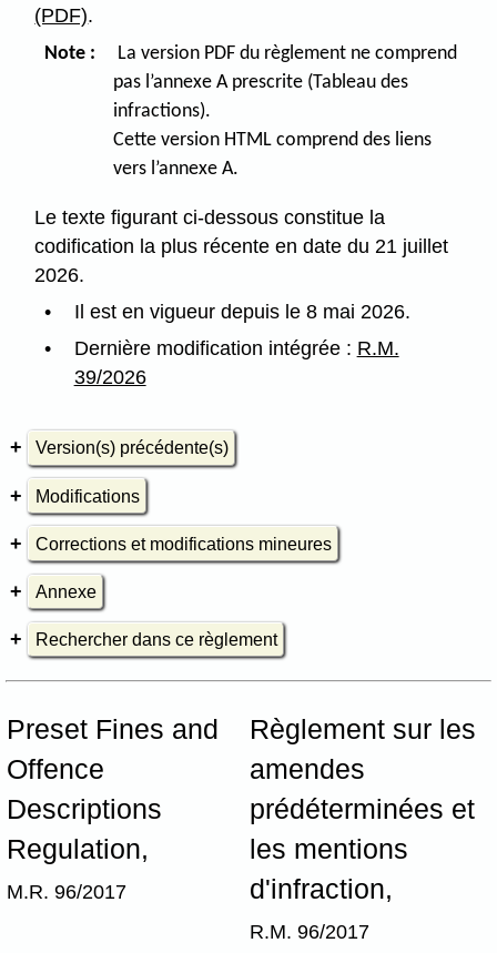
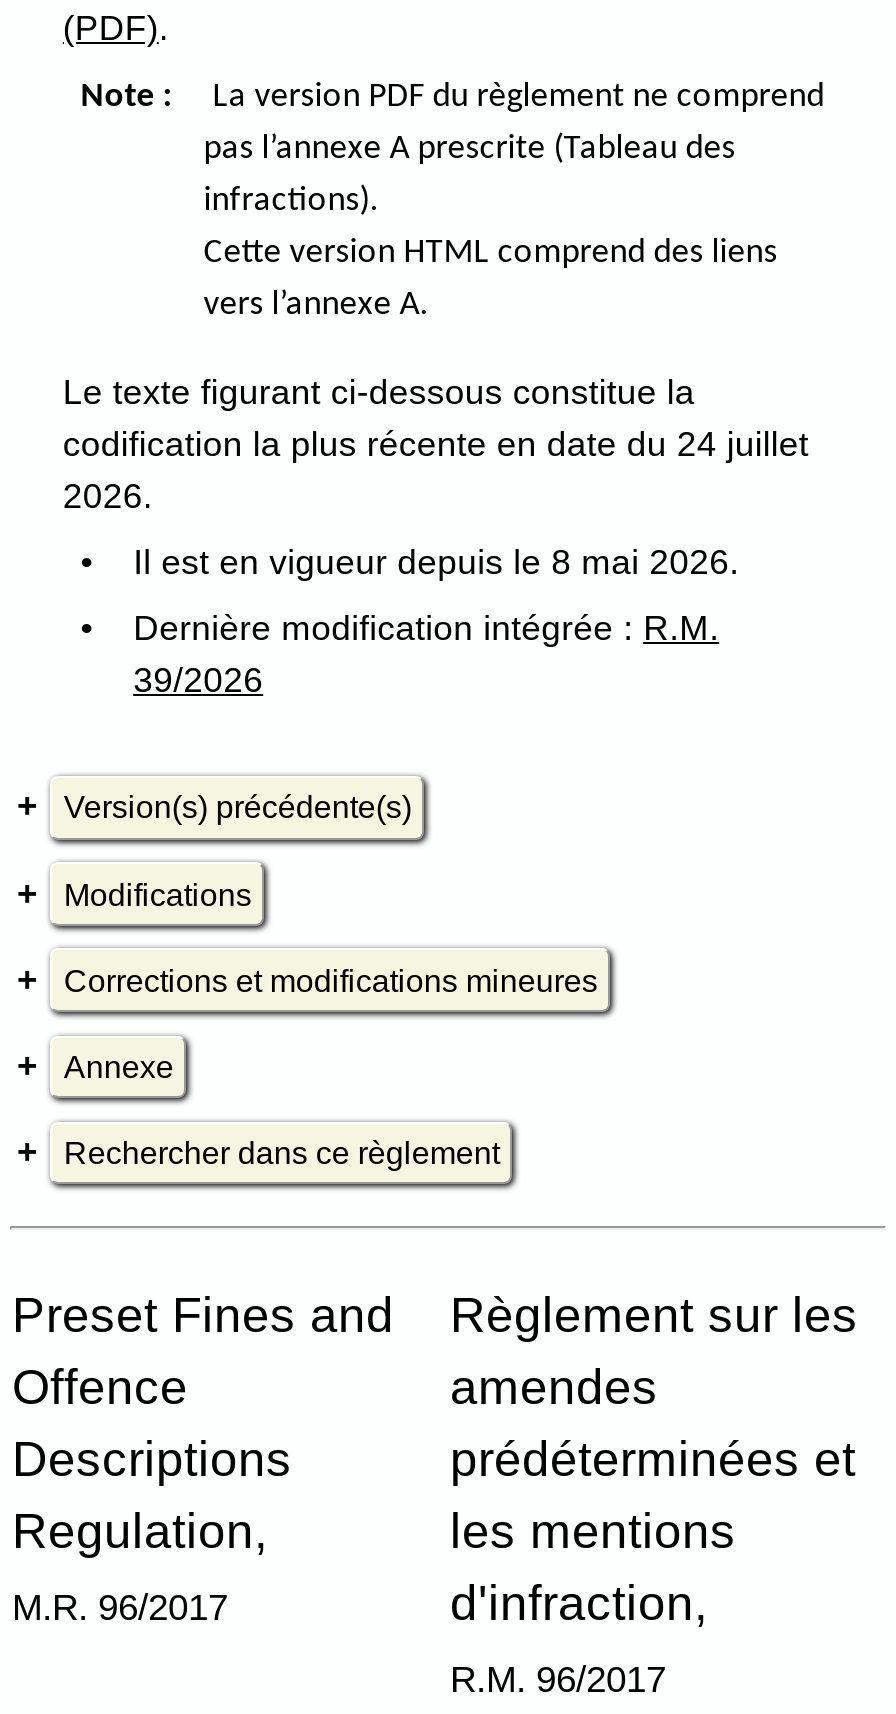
- codification la plus récente en date du 21 juillet
+ codification la plus récente en date du 24 juillet
